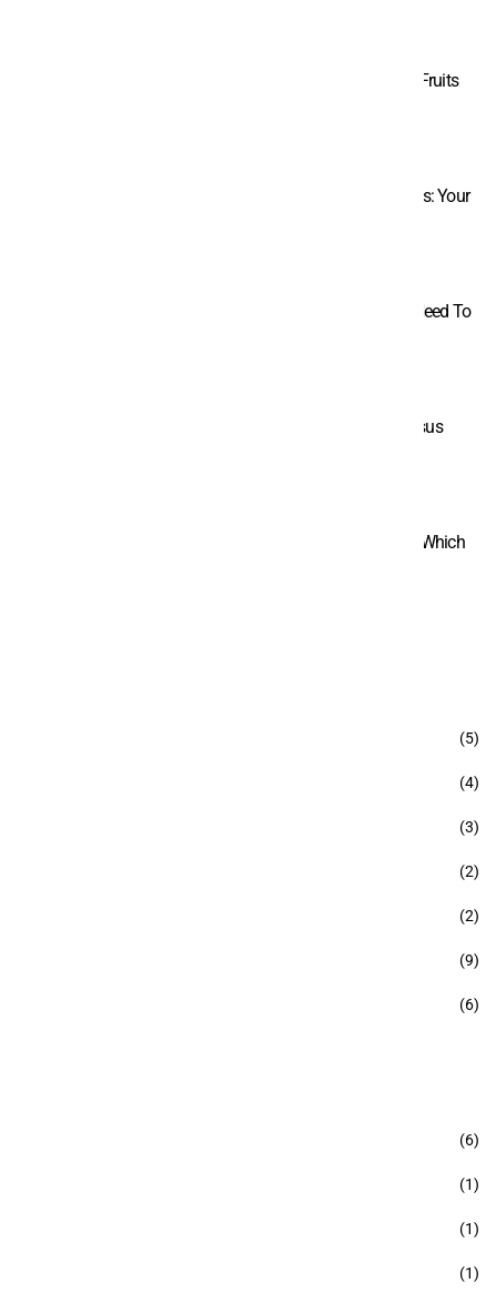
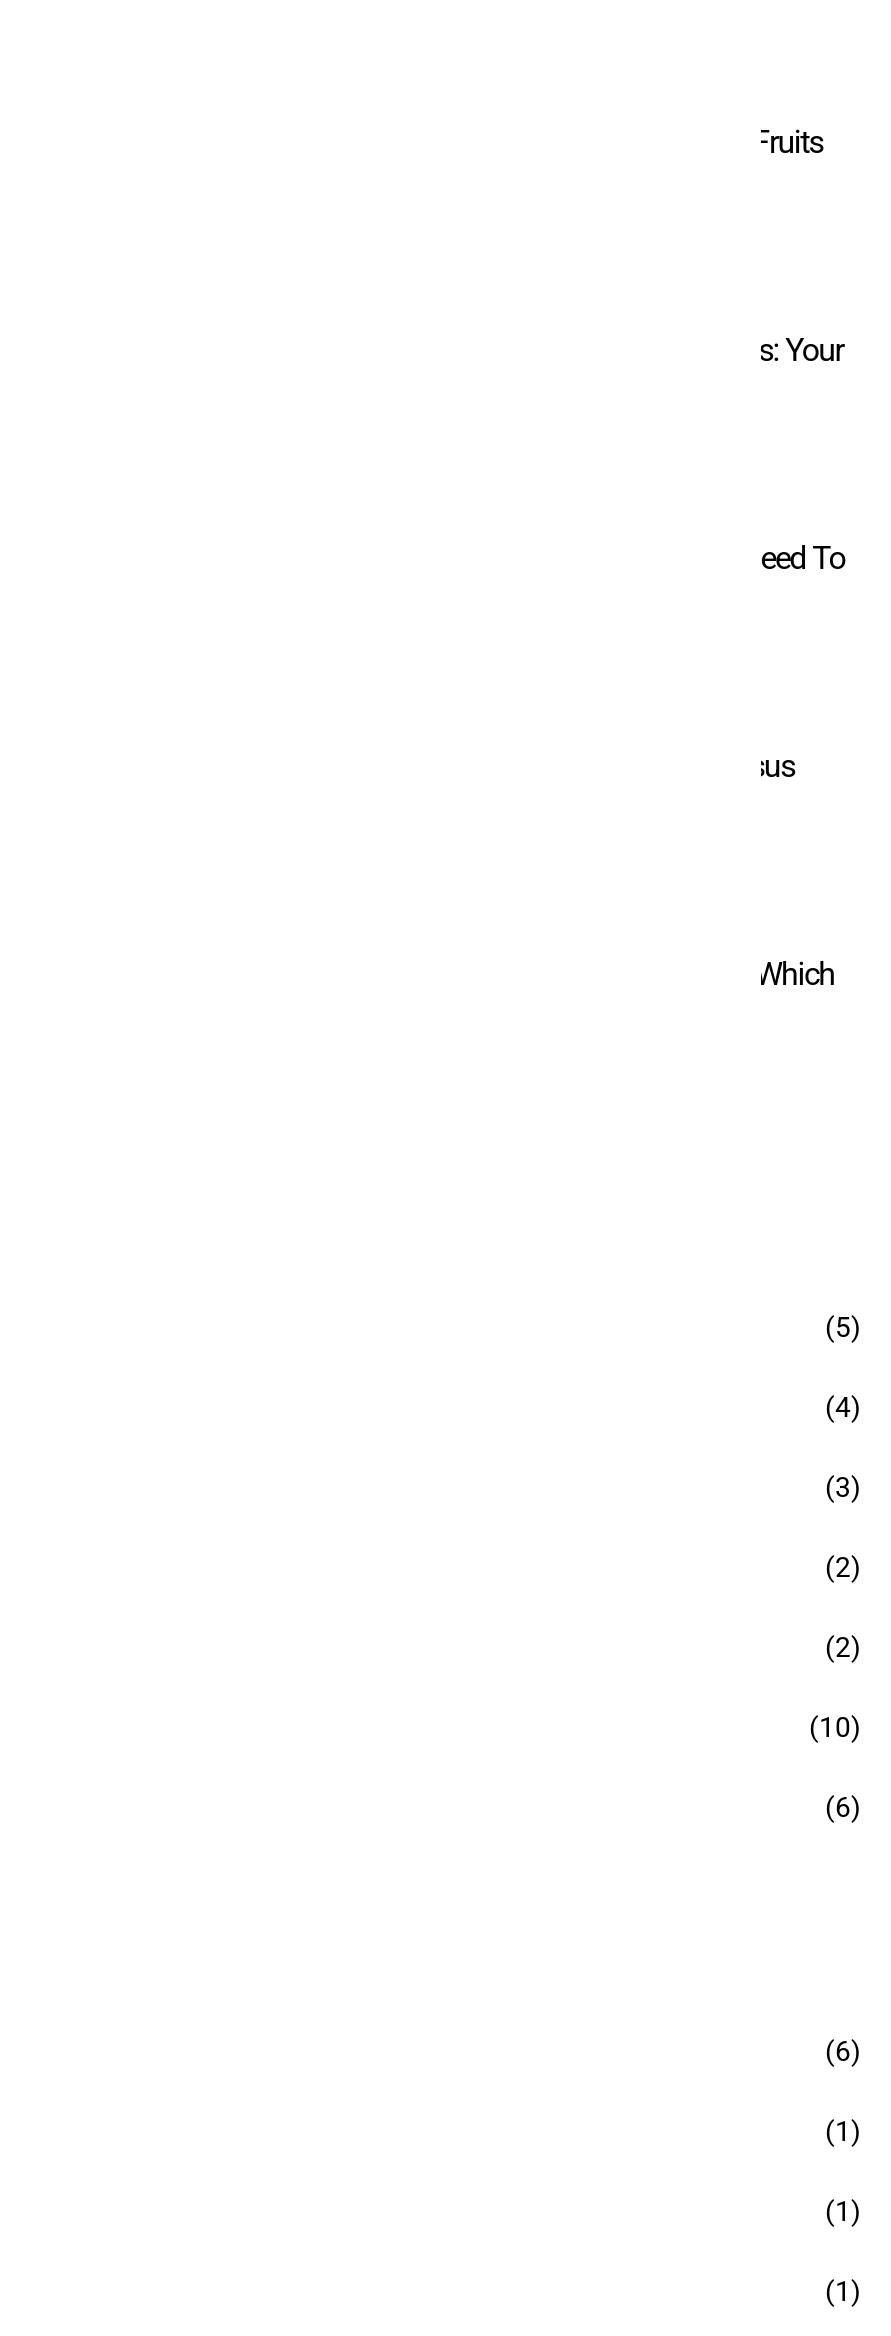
- (9)
+ (10)
